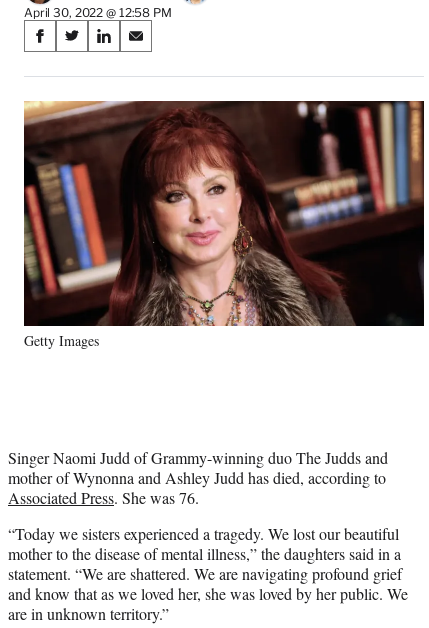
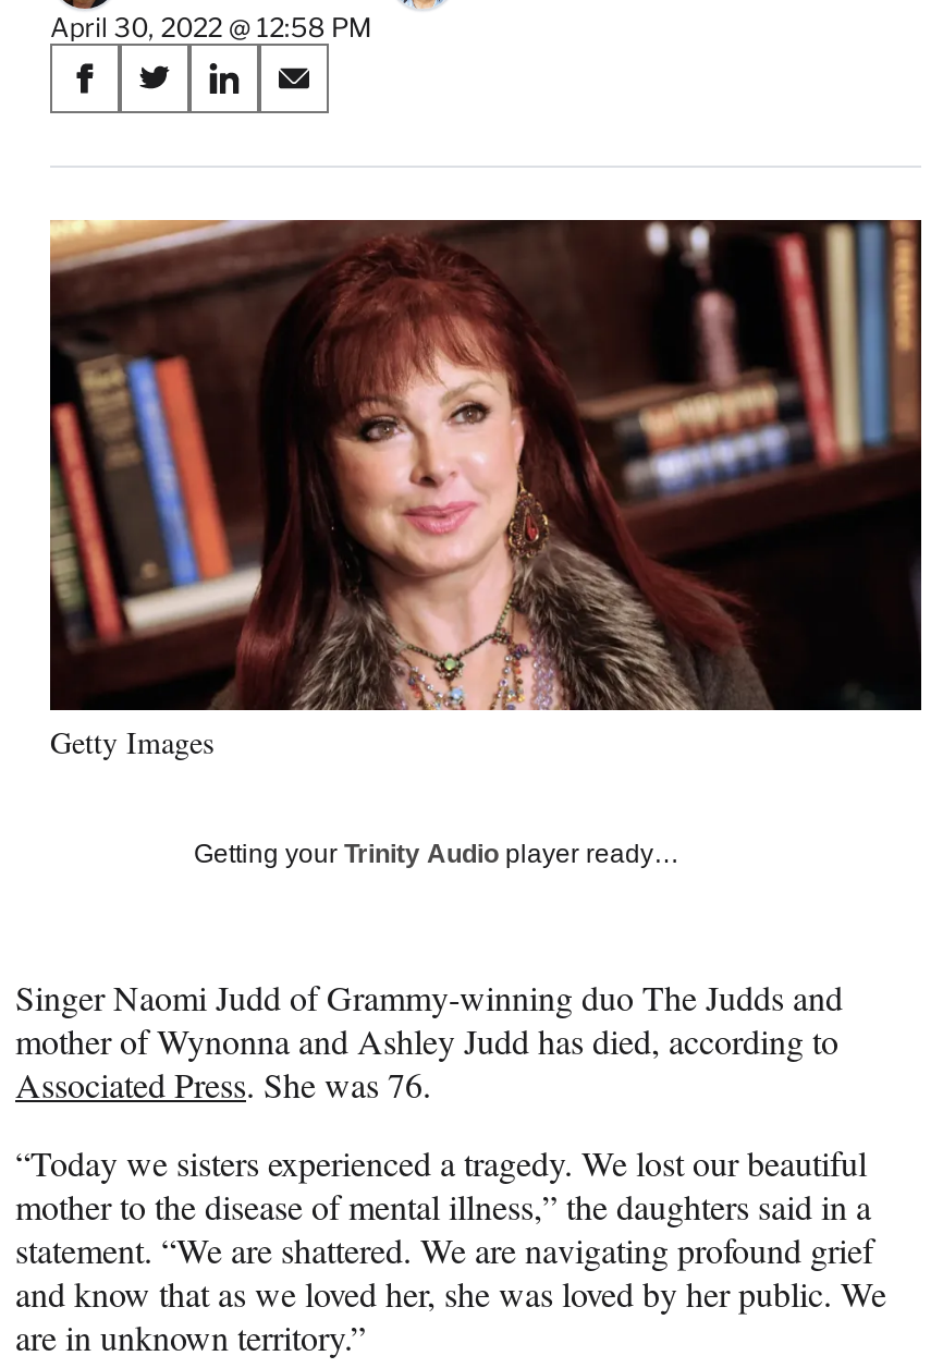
+ Getting your Trinity Audio player ready…
